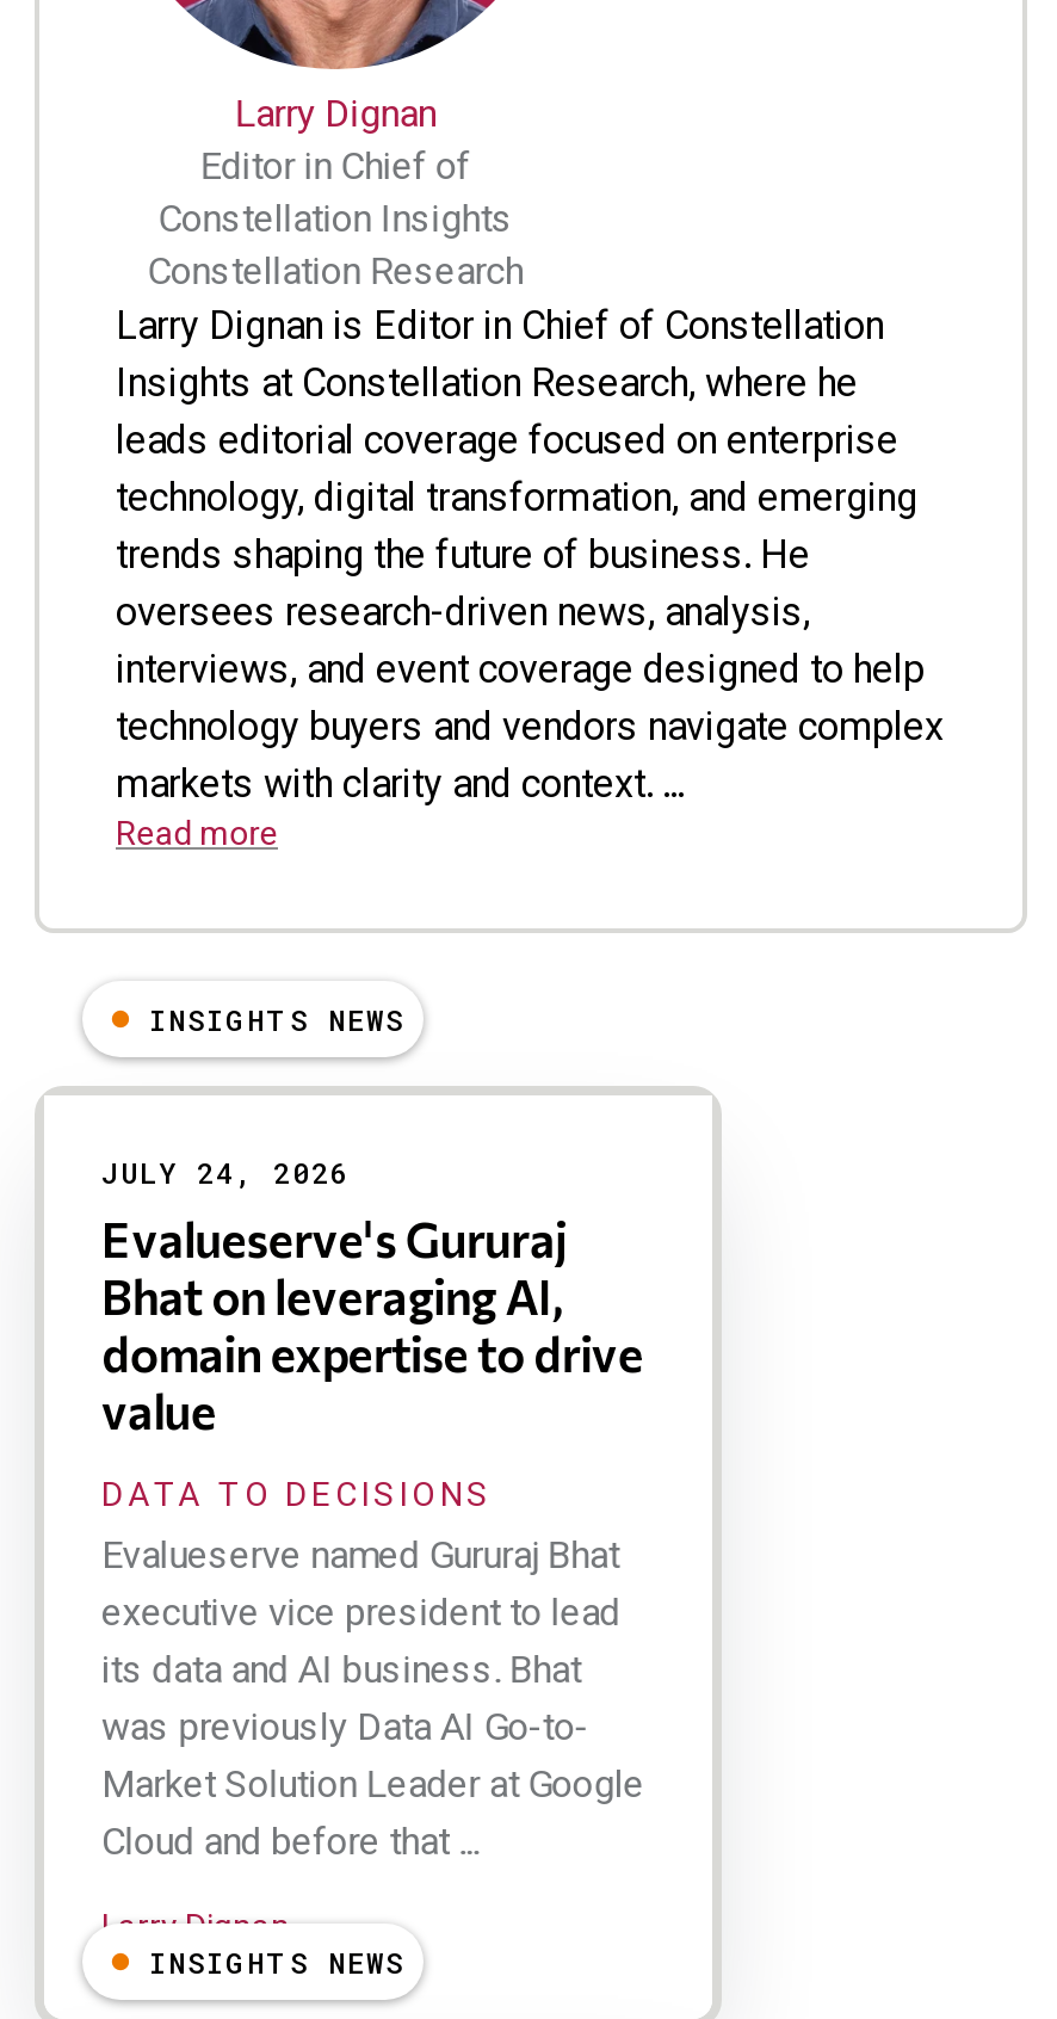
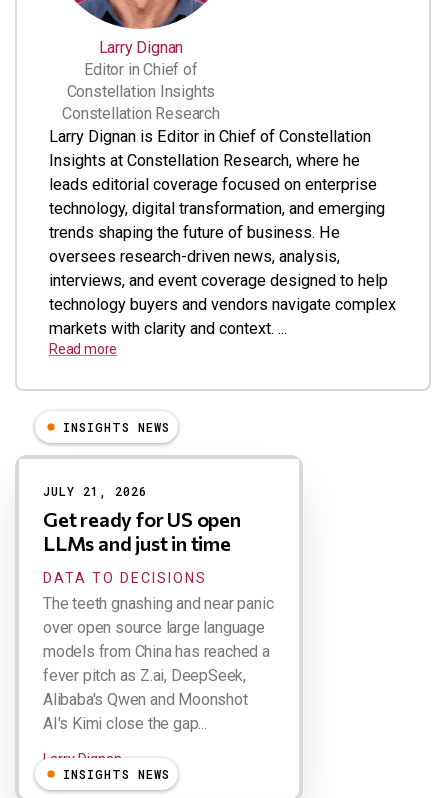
- JULY 24, 2026
- Evalueserve's Gururaj
- Bhat on leveraging AI,
- domain expertise to drive
- value
+ JULY 21, 2026
+ Get ready for US open
+ LLMs and just in time

- Evalueserve named Gururaj Bhat
- executive vice president to lead
- its data and AI business. Bhat
- was previously Data AI Go-to-
- Market Solution Leader at Google
- Cloud and before that ...
+ The teeth gnashing and near panic
+ over open source large language
+ models from China has reached a
+ fever pitch as Z.ai, DeepSeek,
+ Alibaba's Qwen and Moonshot
+ AI's Kimi close the gap...
